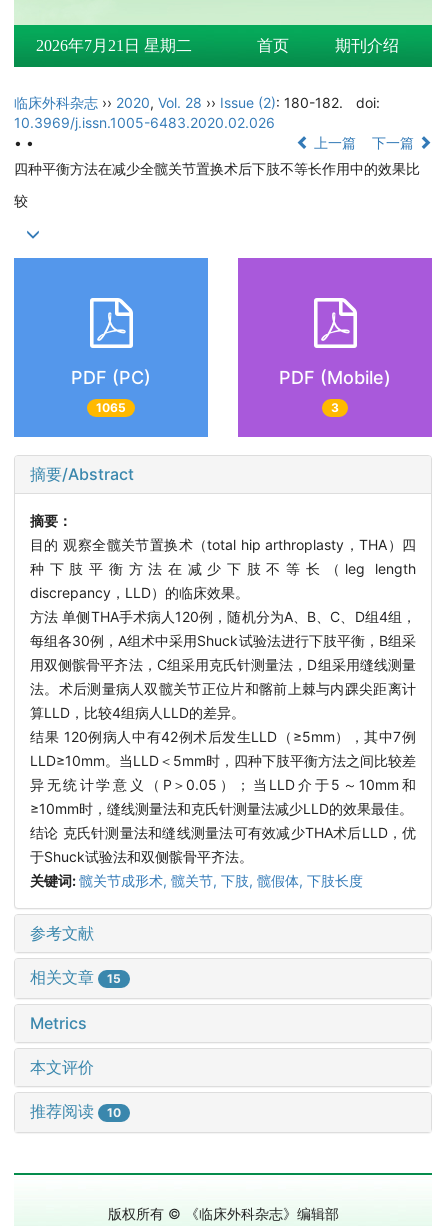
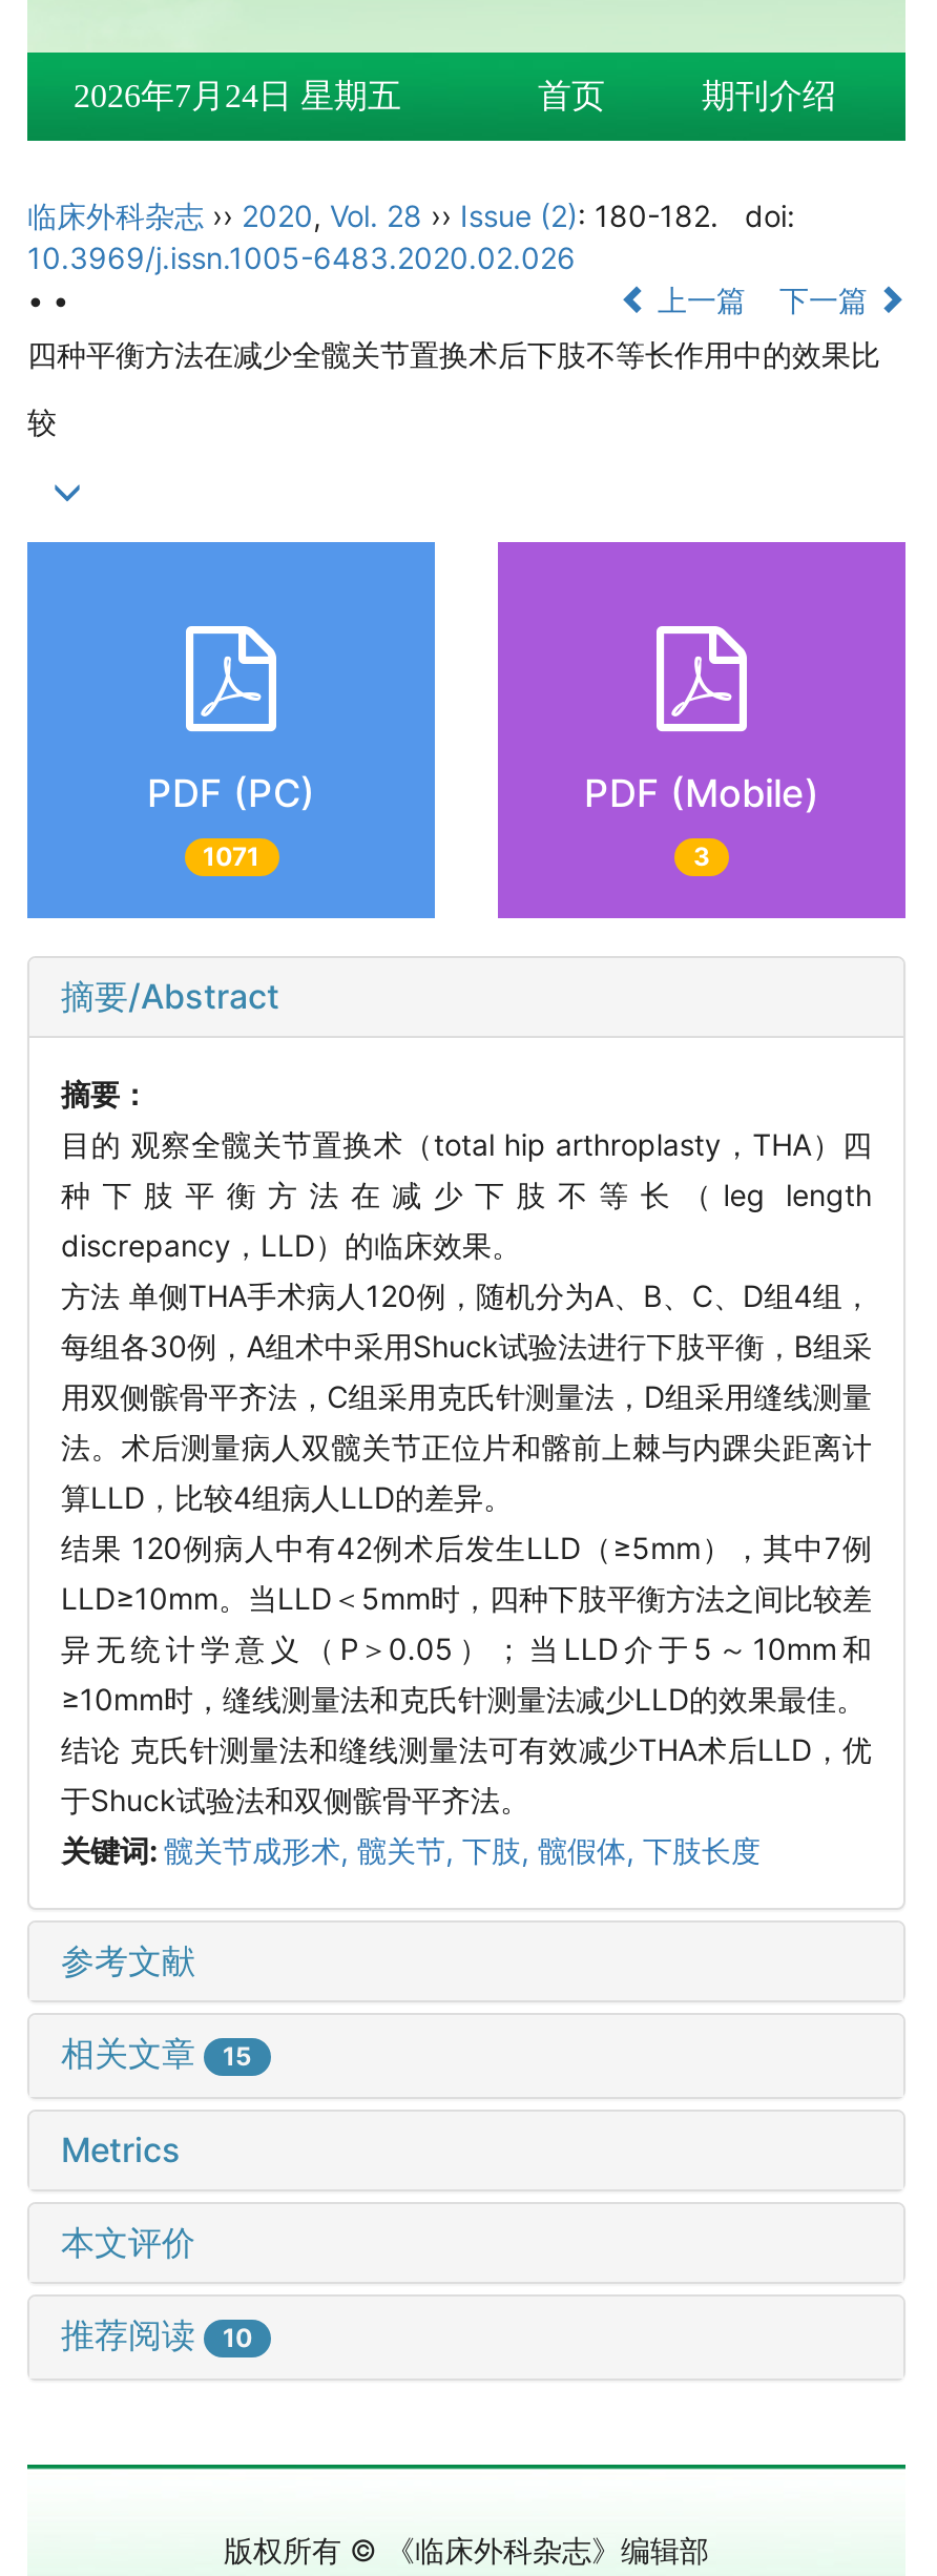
- 2026年7月21日 星期二
+ 2026年7月24日 星期五

- 1065
+ 1071
